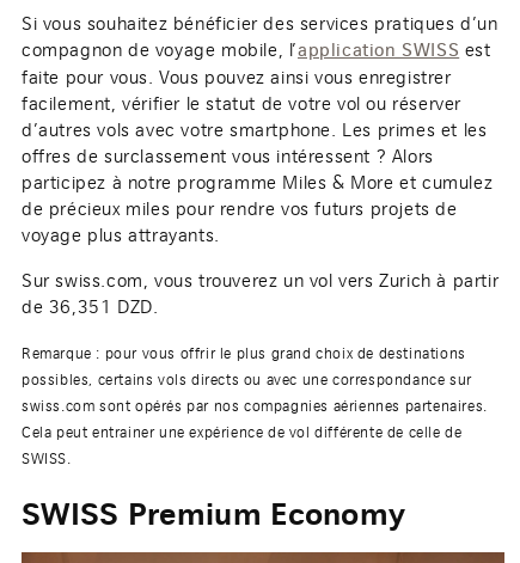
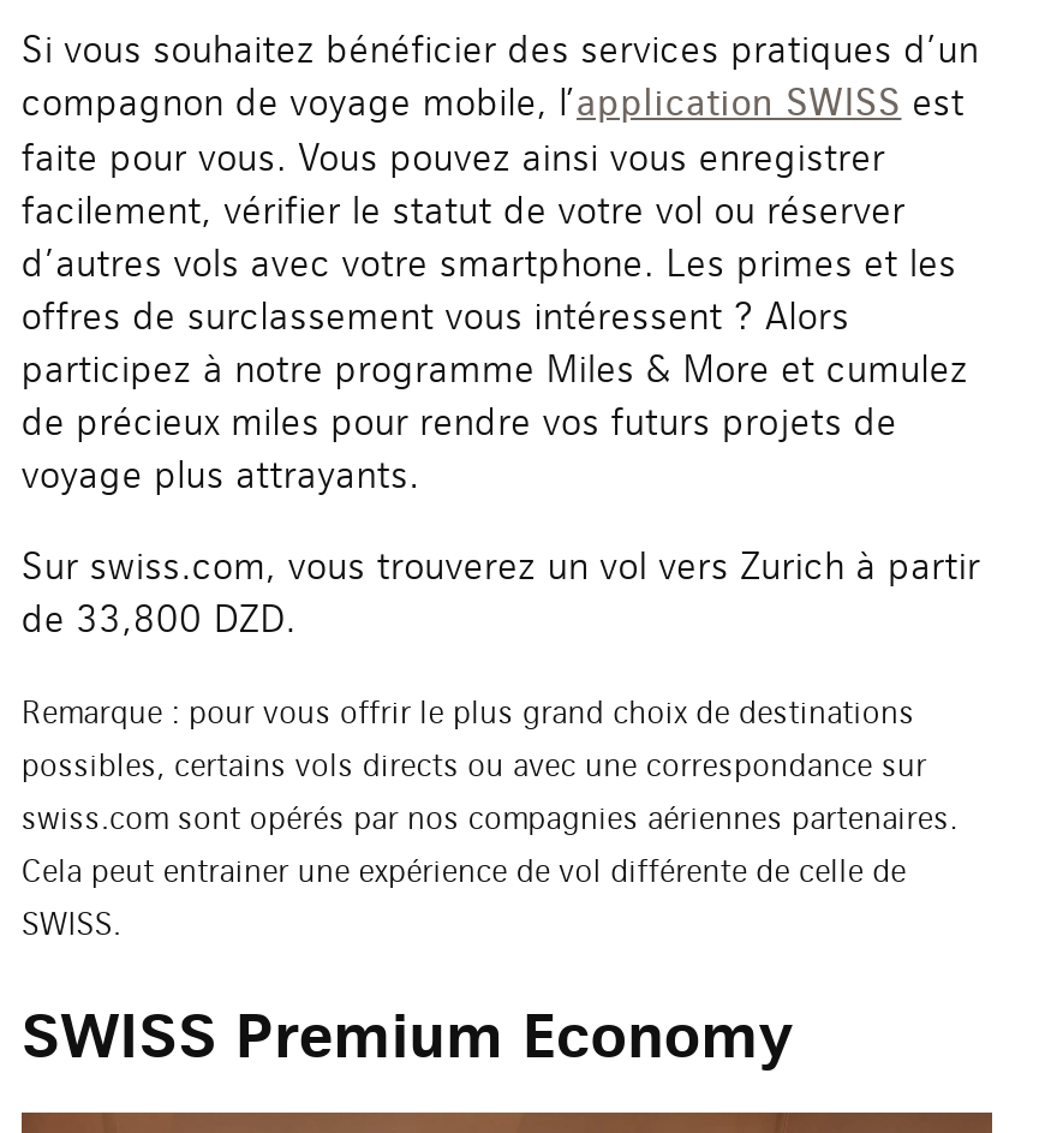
- de 36,351 DZD.
+ de 33,800 DZD.
